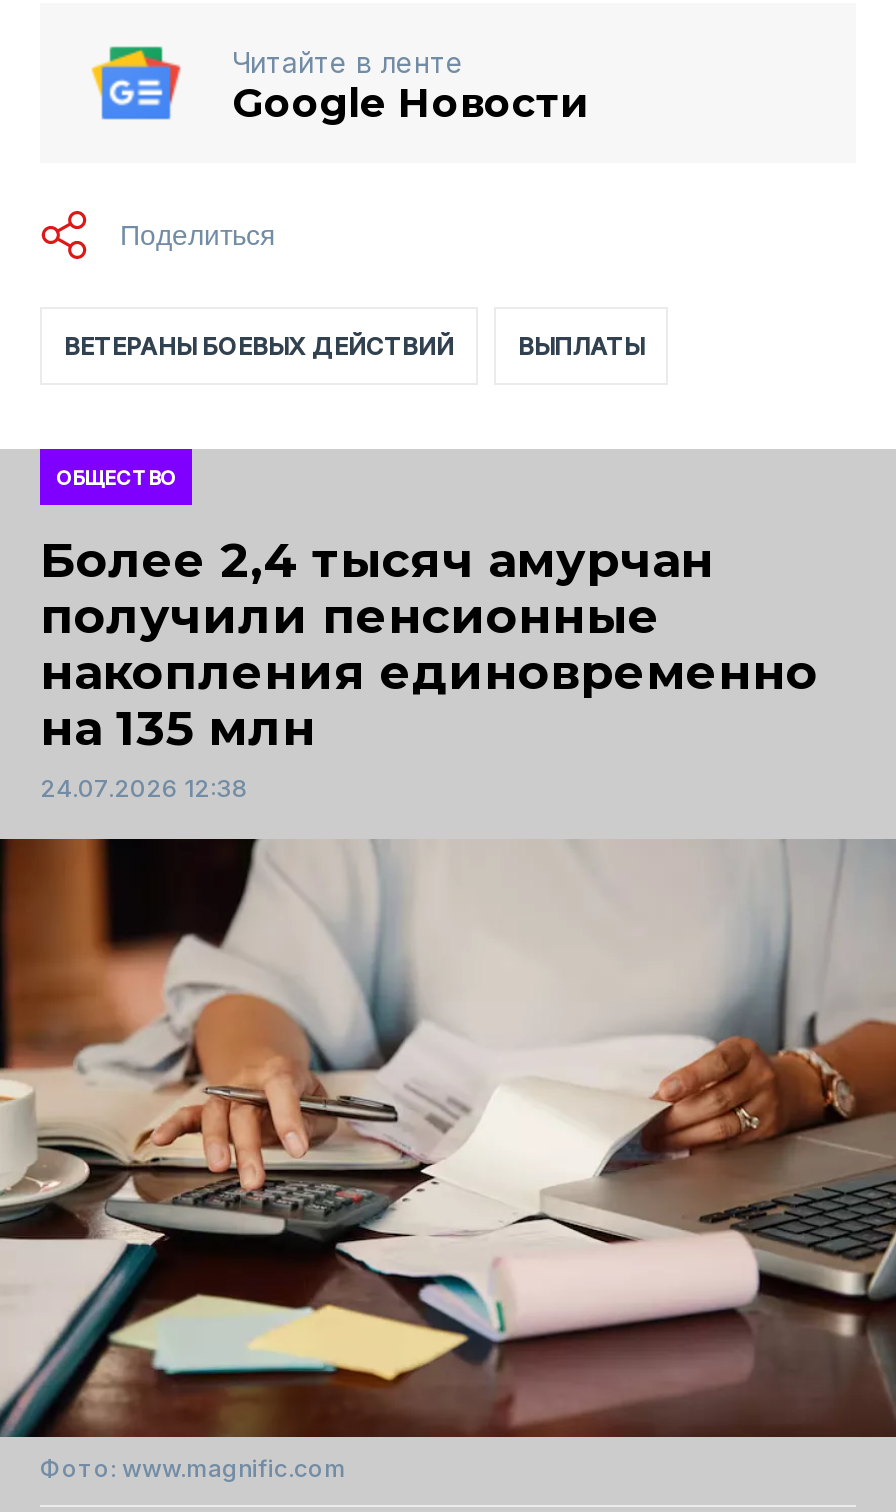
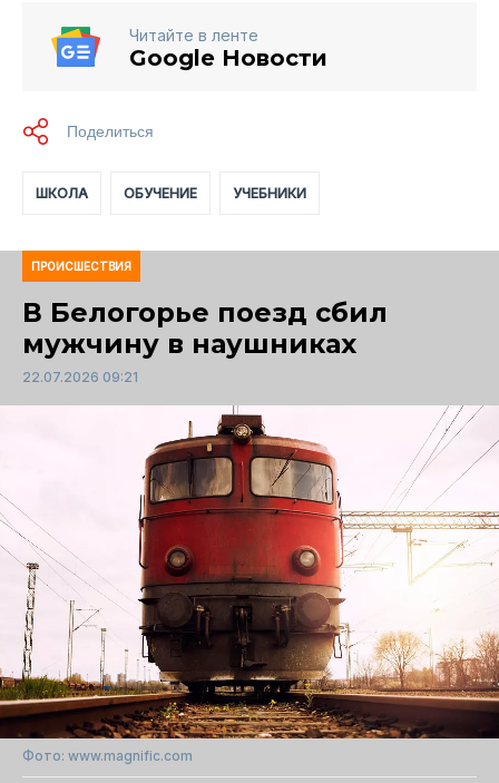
- ВЕТЕРАНЫ БОЕВЫХ ДЕЙСТВИЙ
- ВЫПЛАТЫ
+ ШКОЛА
+ ОБУЧЕНИЕ
+ УЧЕБНИКИ

- ОБЩЕСТВО
+ ПРОИСШЕСТВИЯ

- Более 2,4 тысяч амурчан
- получили пенсионные
- накопления единовременно
- на 135 млн
- 24.07.2026 12:38
+ В Белогорье поезд сбил
+ мужчину в наушниках
+ 22.07.2026 09:21

- [image]
+ [image]
